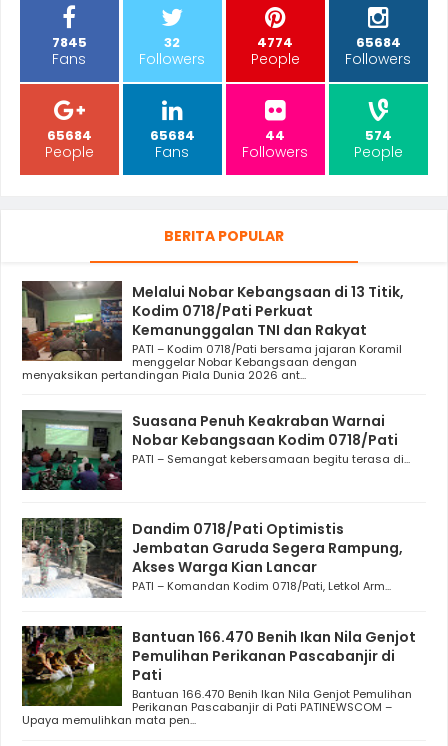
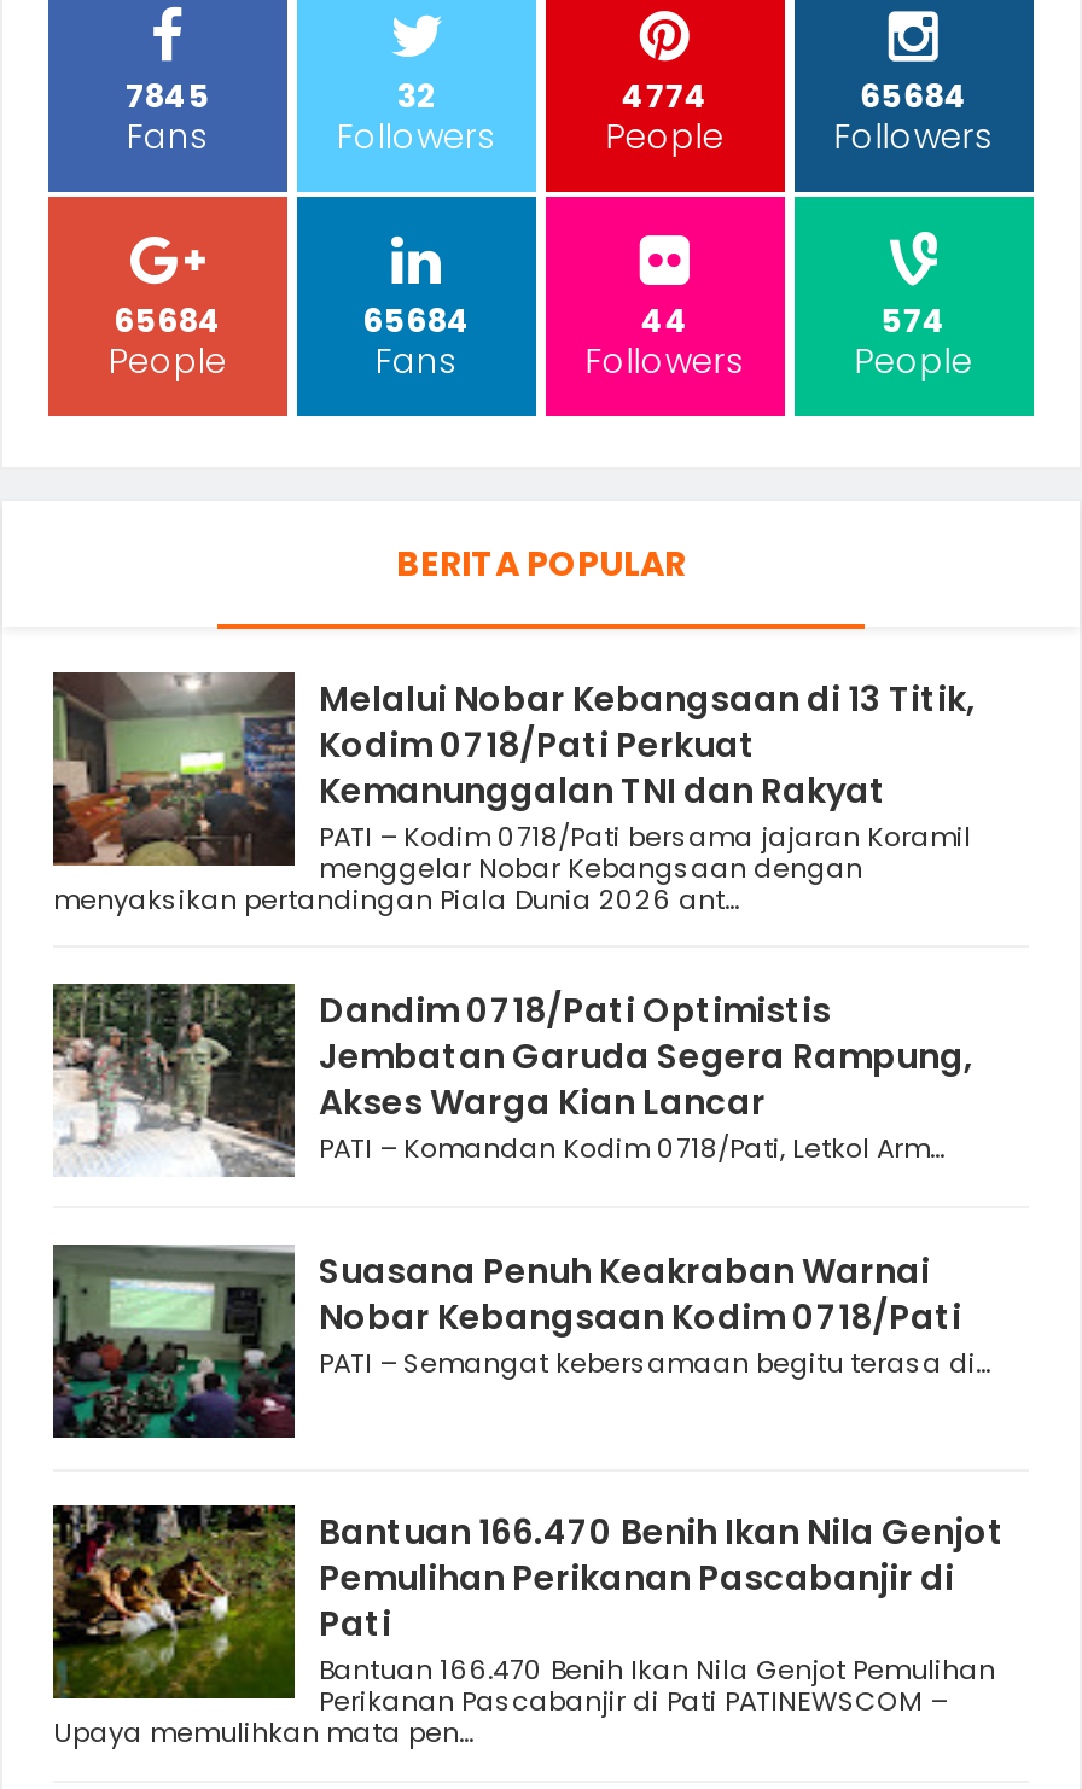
moved down: [image] | Suasana Penuh Keakraban Warnai | Nobar Kebangsaan Kodim 0718/Pati | PATI – Semangat kebersamaan begitu terasa di...

moved up: [image] | Dandim 0718/Pati Optimistis | Jembatan Garuda Segera Rampung, | Akses Warga Kian Lancar | PATI – Komandan Kodim 0718/Pati, Letkol Arm...
